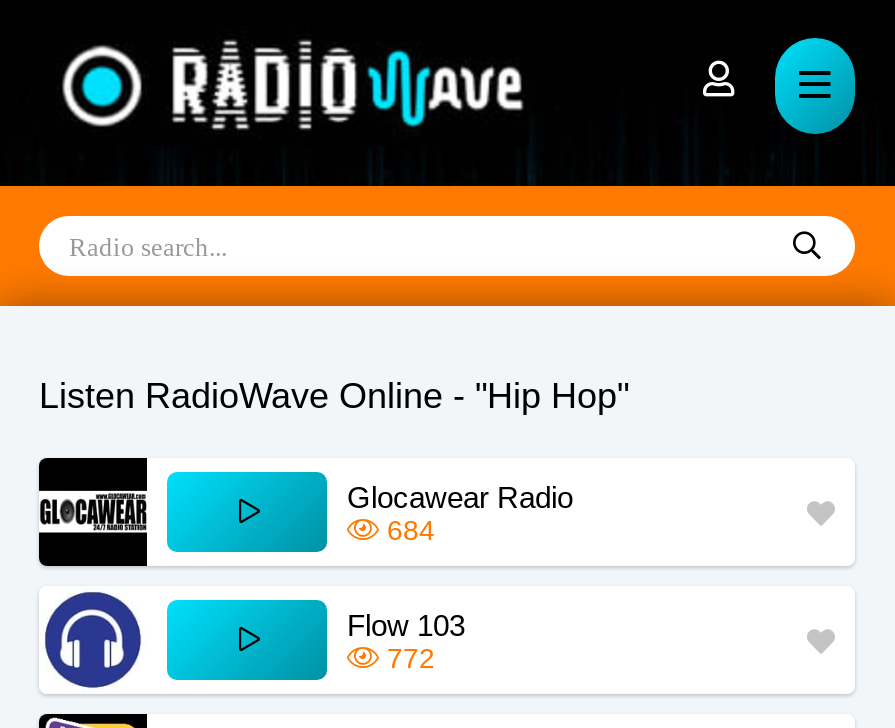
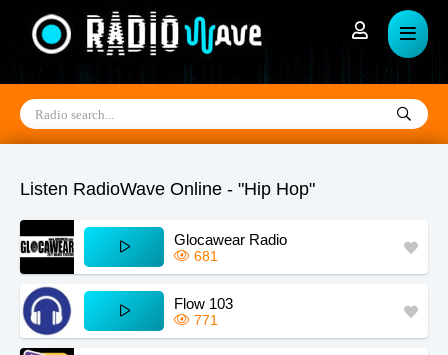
- 684
+ 681

- 772
+ 771
